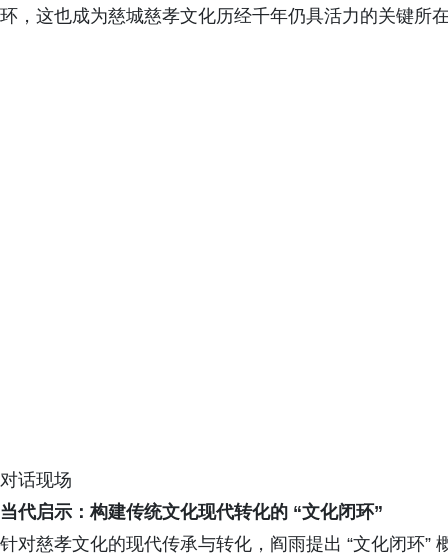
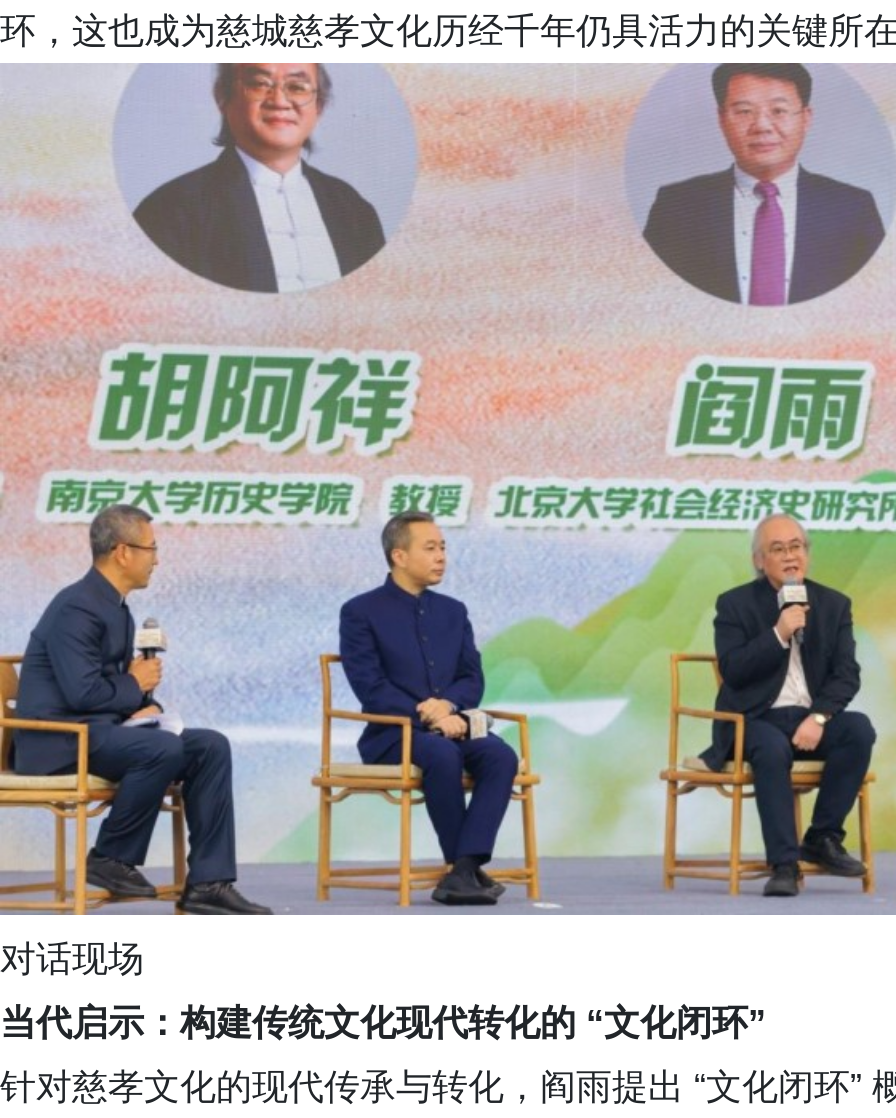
+ [image]
